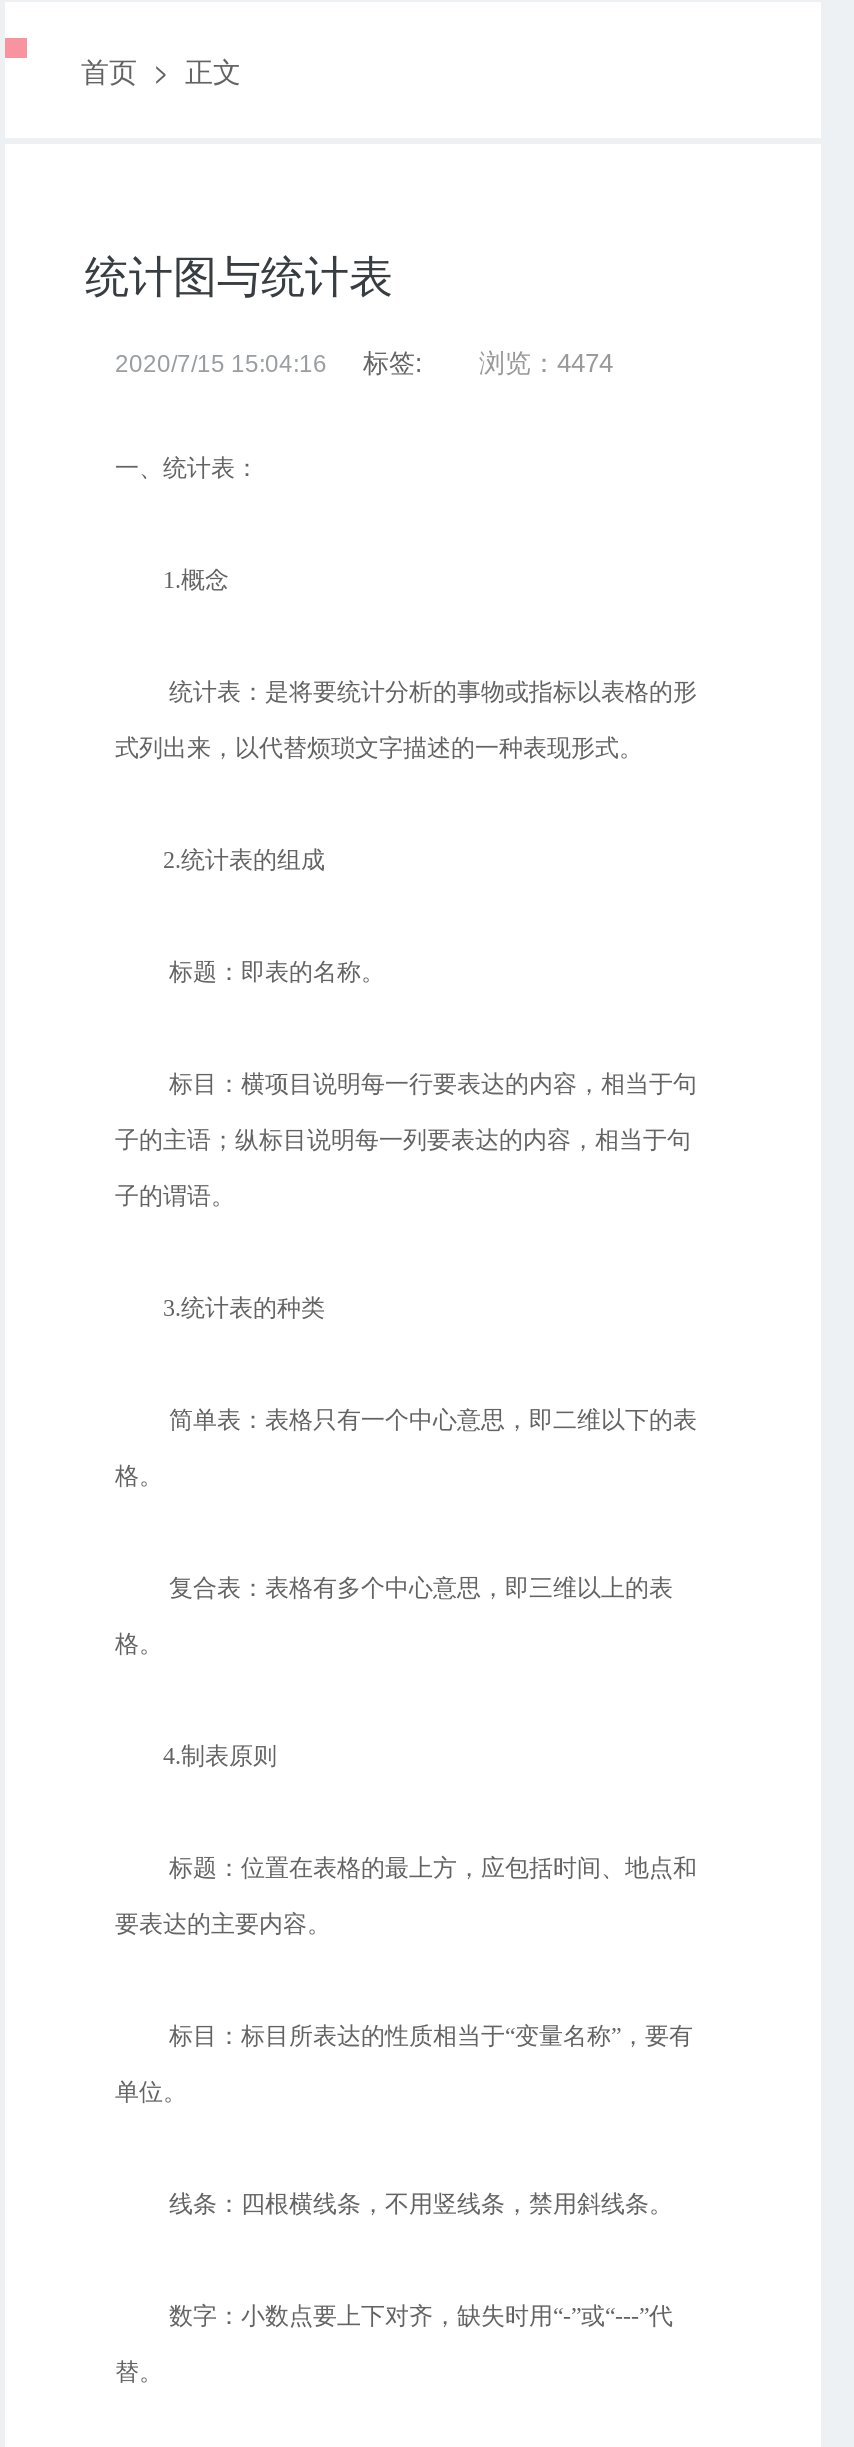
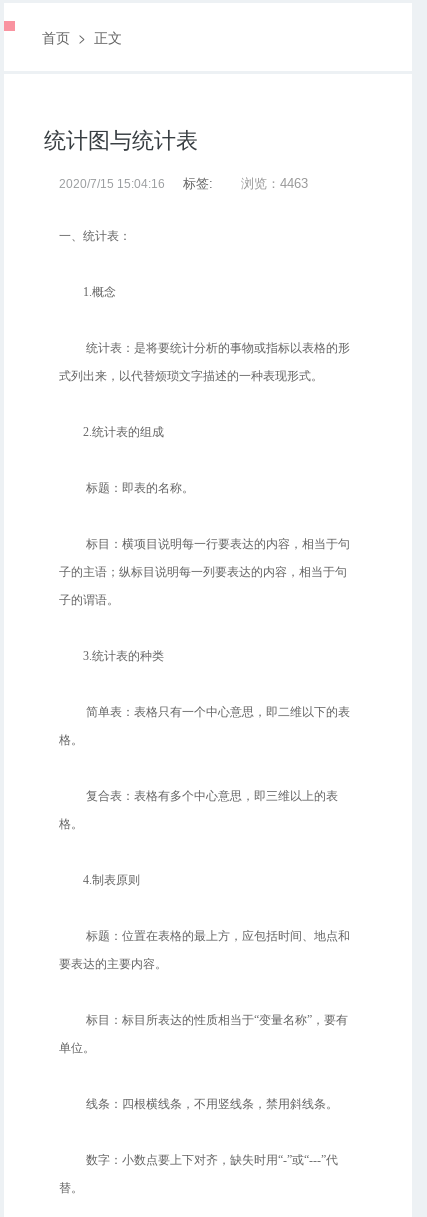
- 2020/7/15 15:04:16 标签: 浏览：4474
+ 2020/7/15 15:04:16 标签: 浏览：4463
